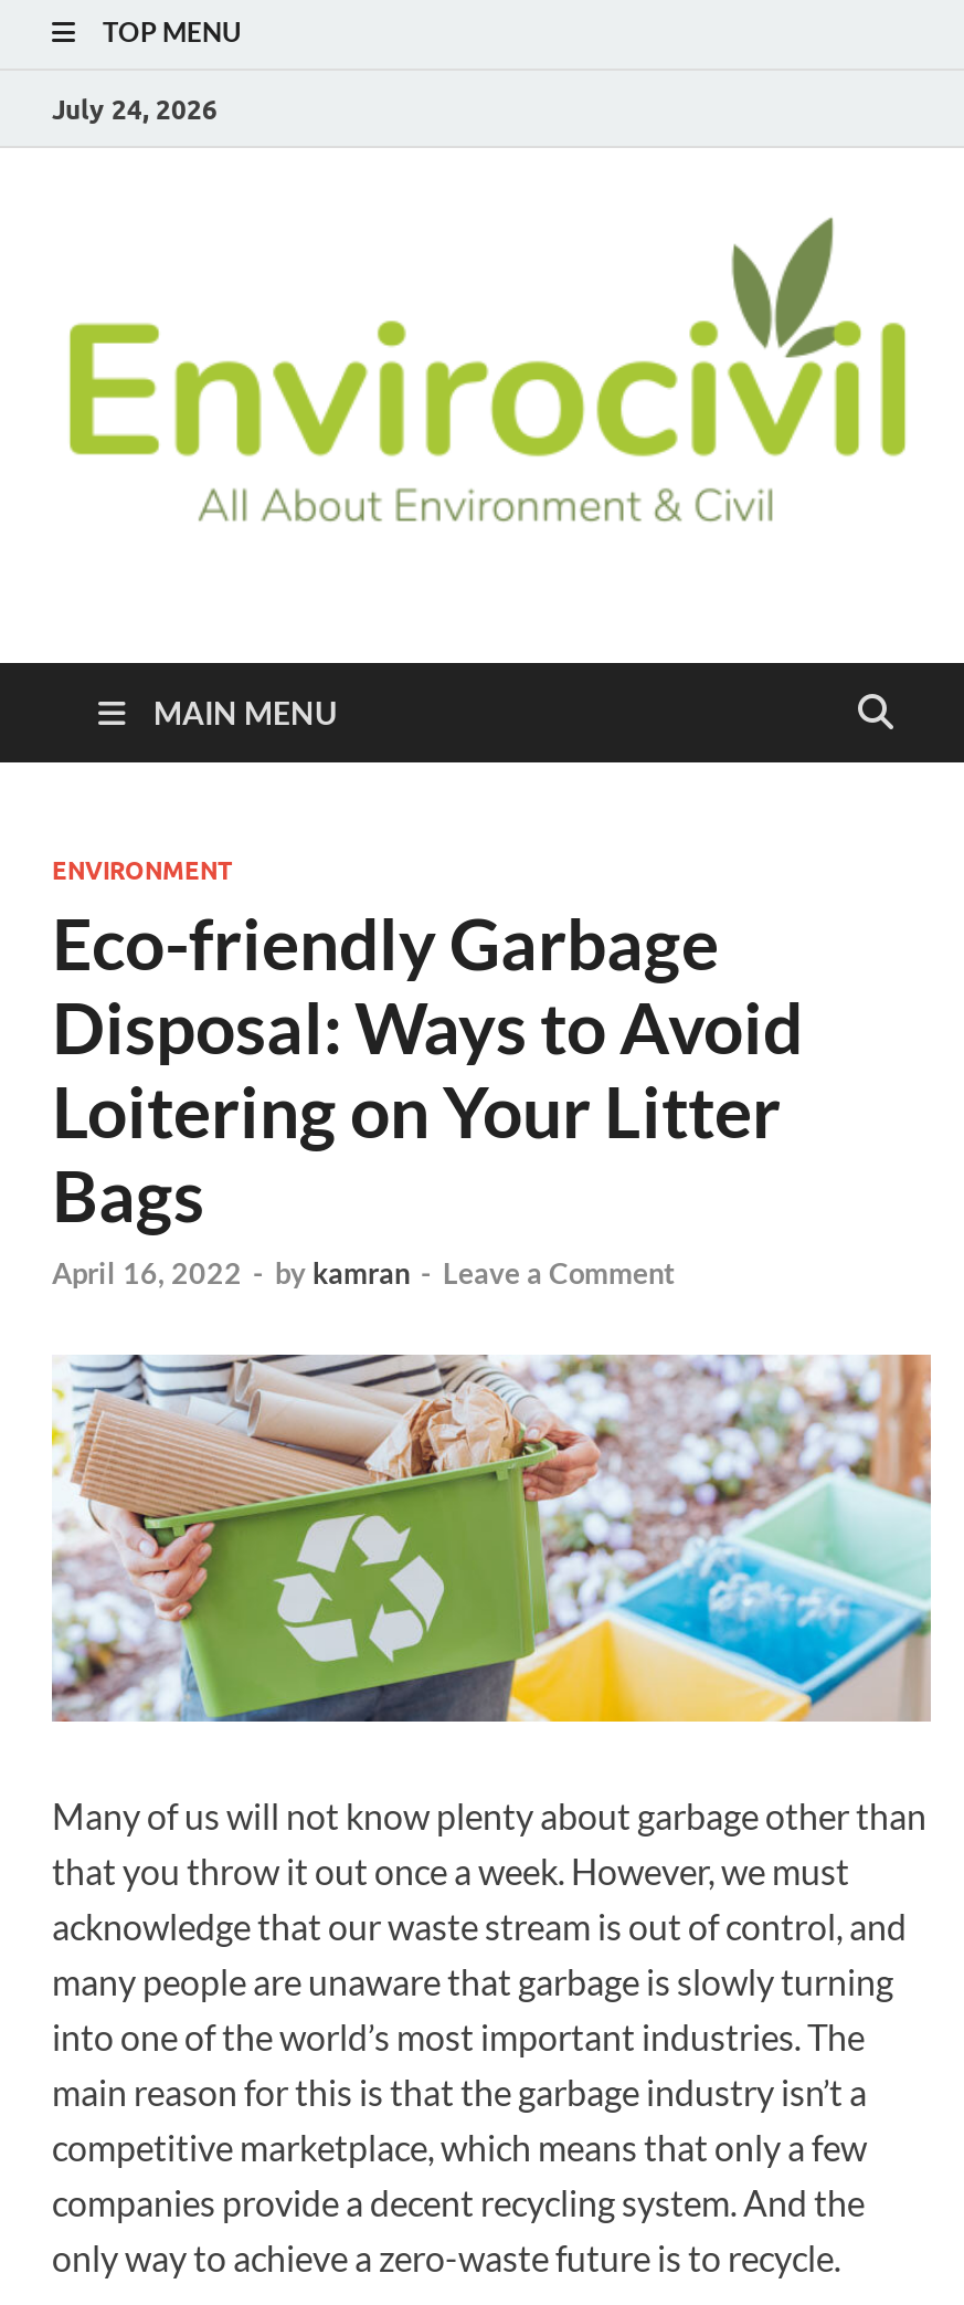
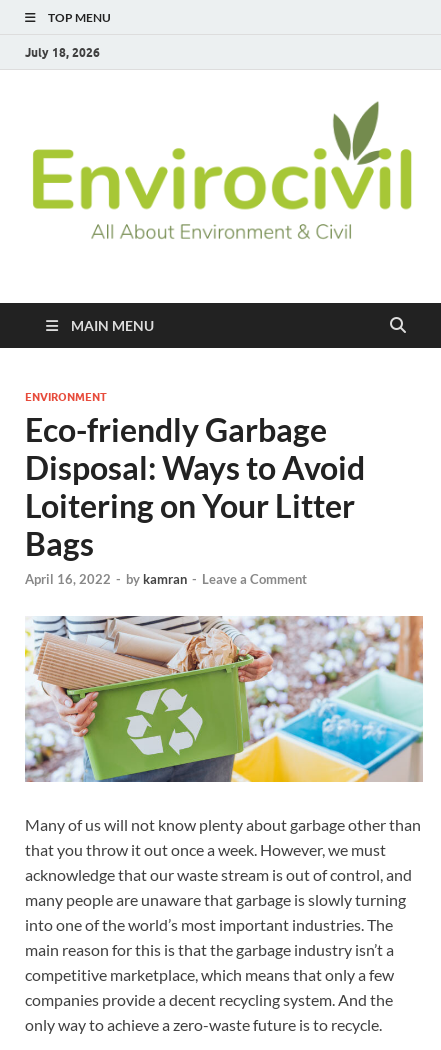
- July 24, 2026
+ July 18, 2026
